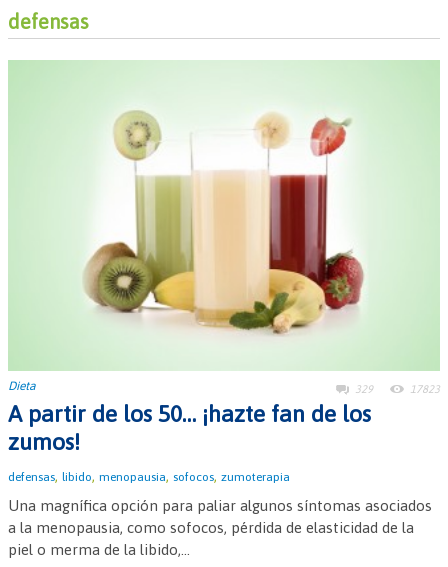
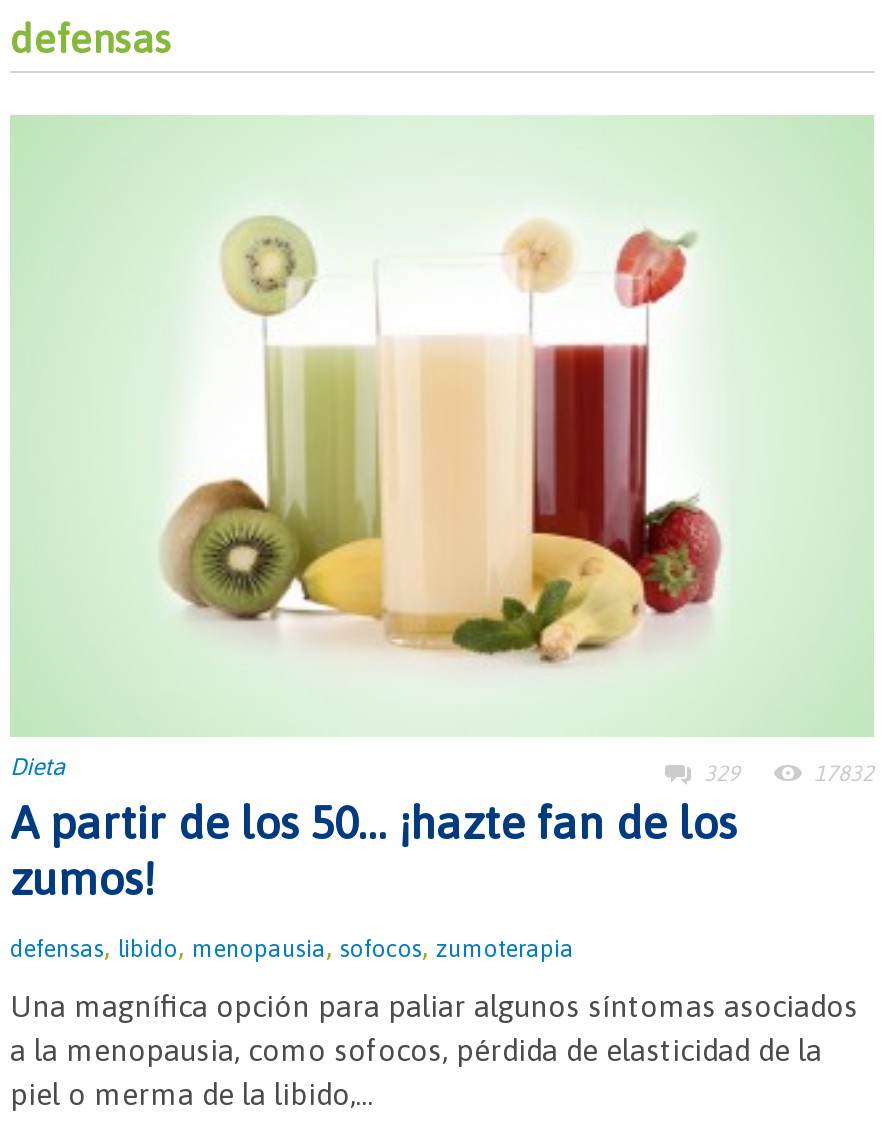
- 17823
+ 17832
